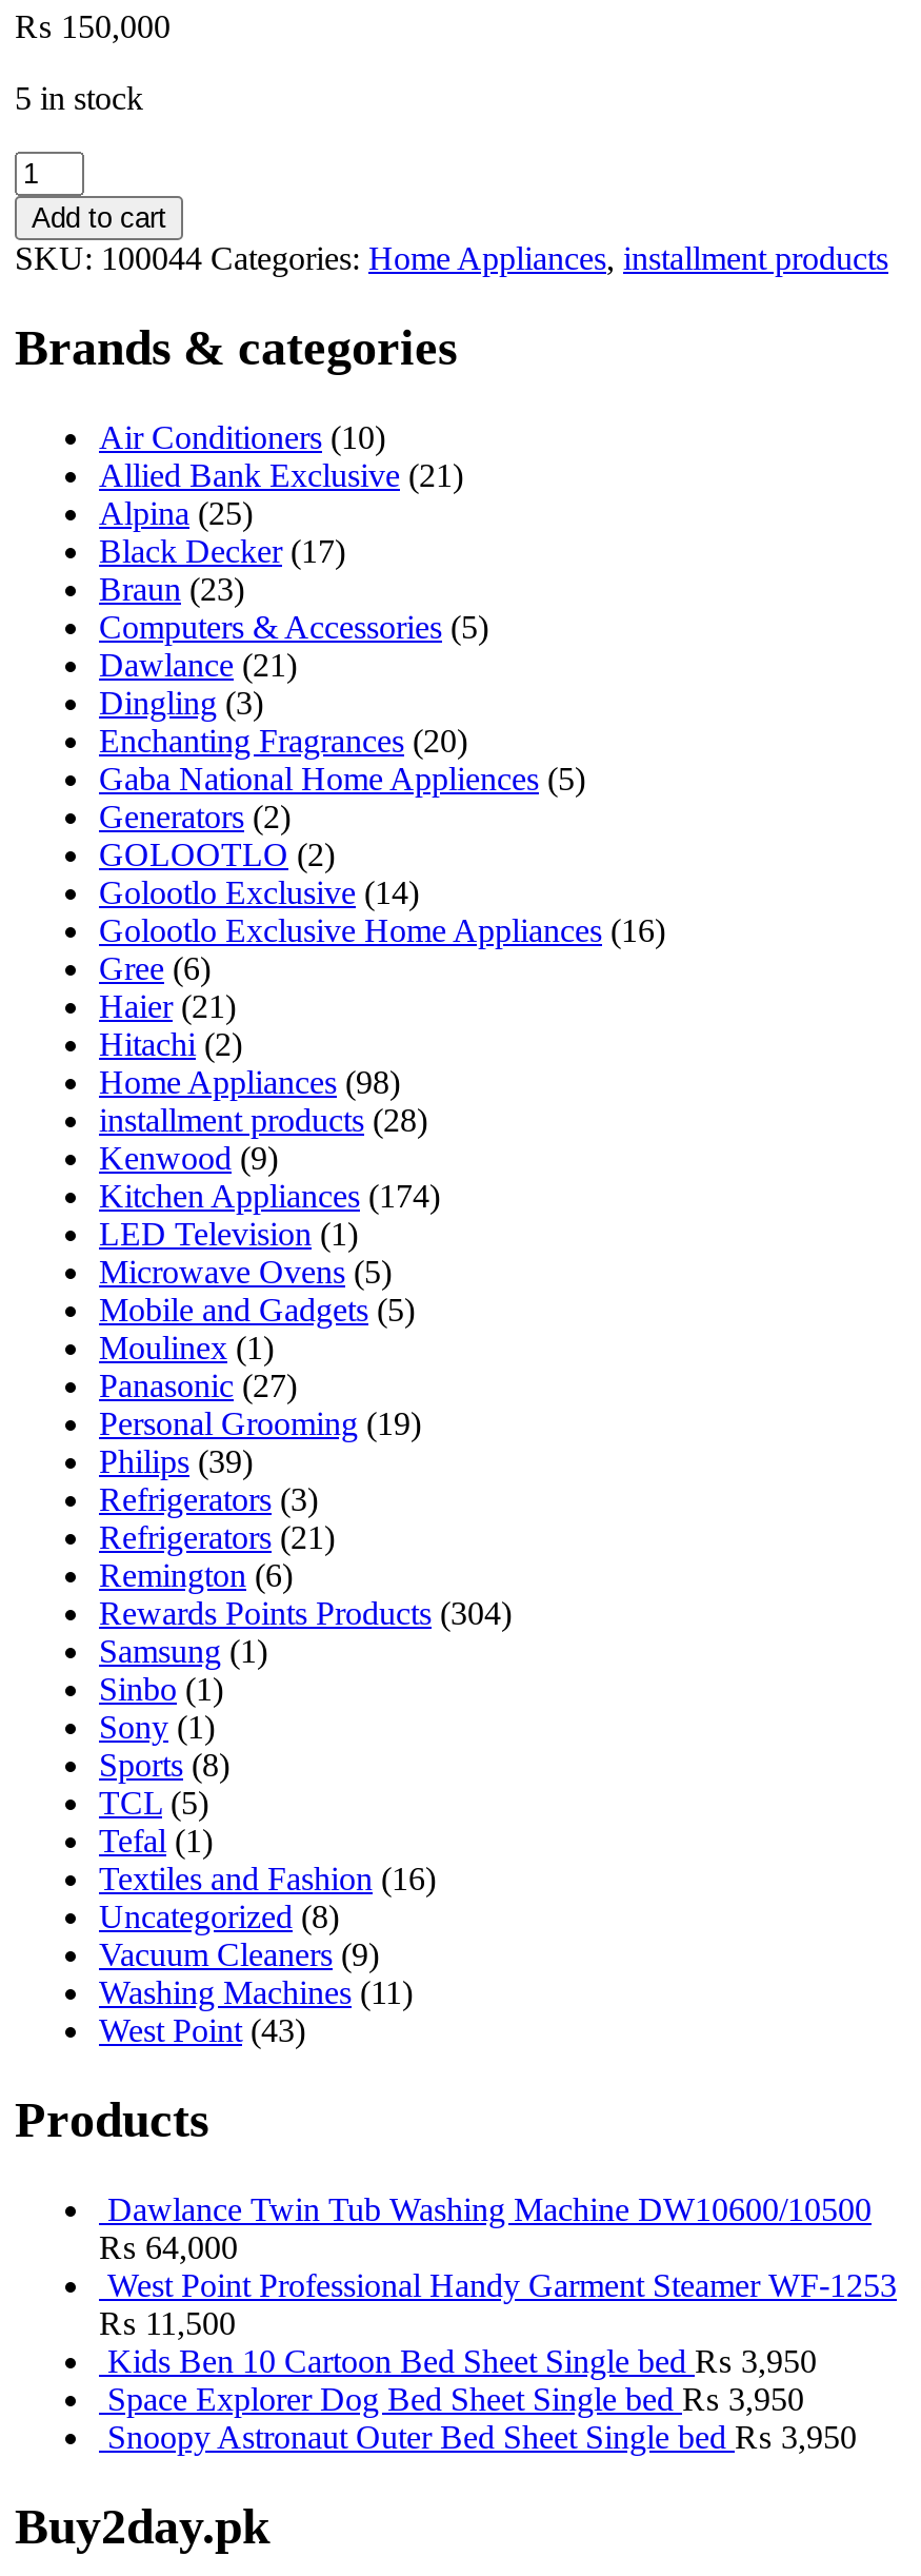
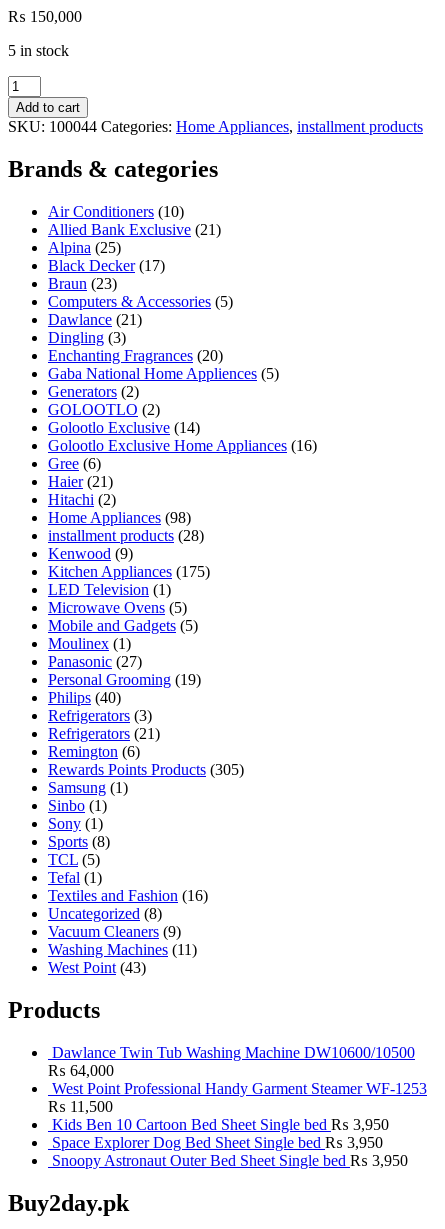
- Kitchen Appliances (174)
+ Kitchen Appliances (175)

- Philips (39)
+ Philips (40)

- Rewards Points Products (304)
+ Rewards Points Products (305)
